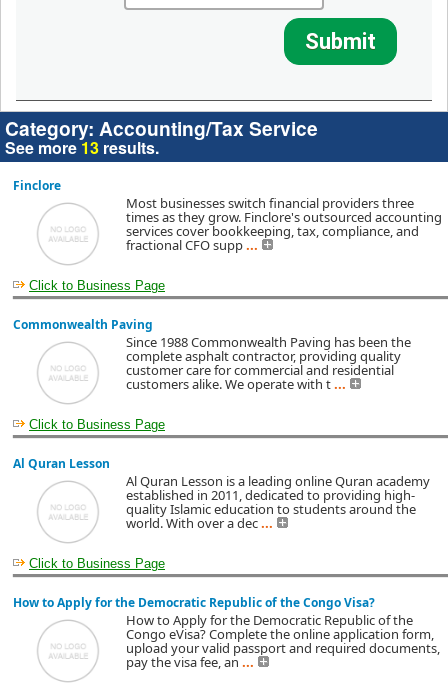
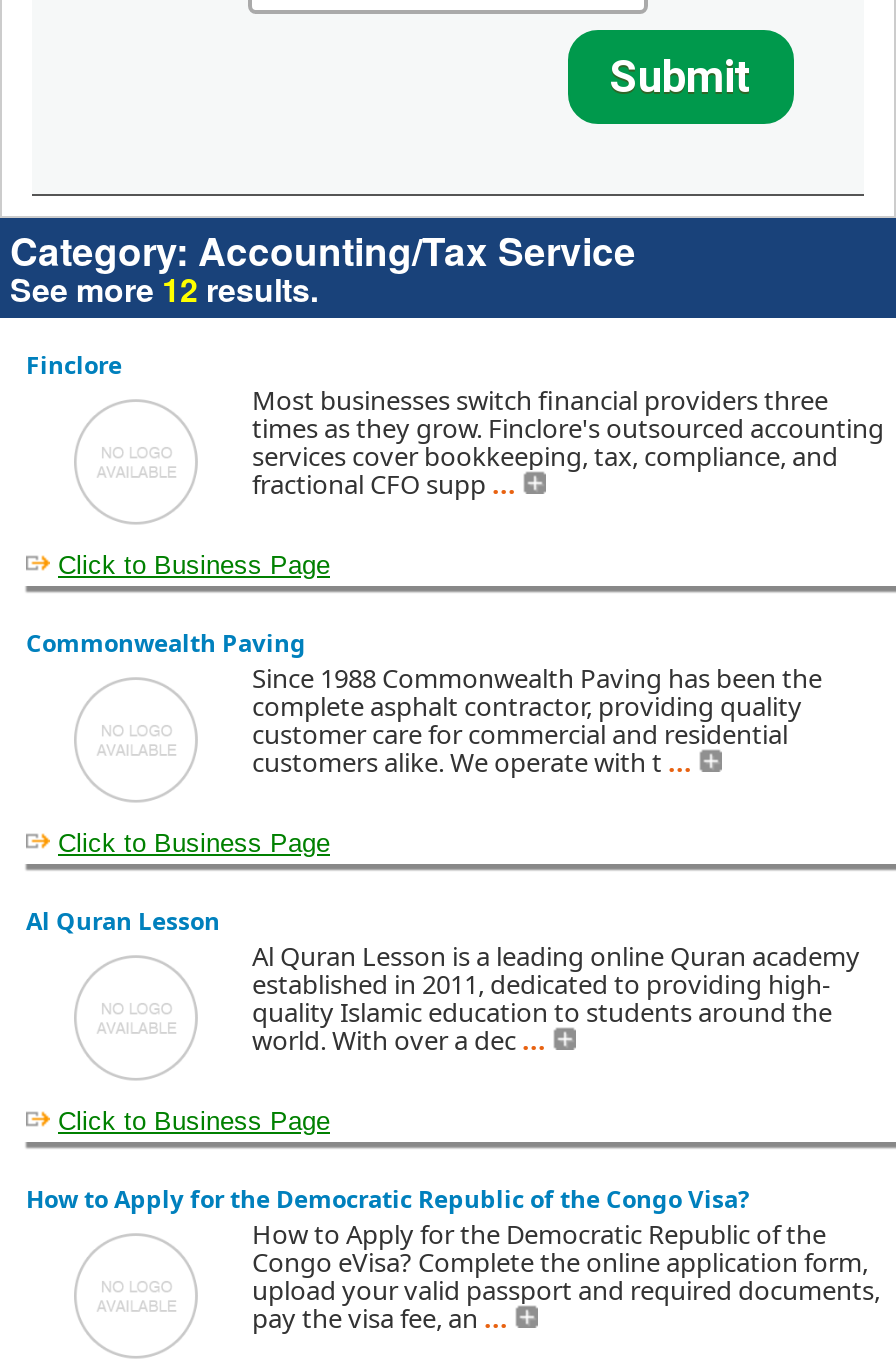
- See more13 results.
+ See more12 results.
